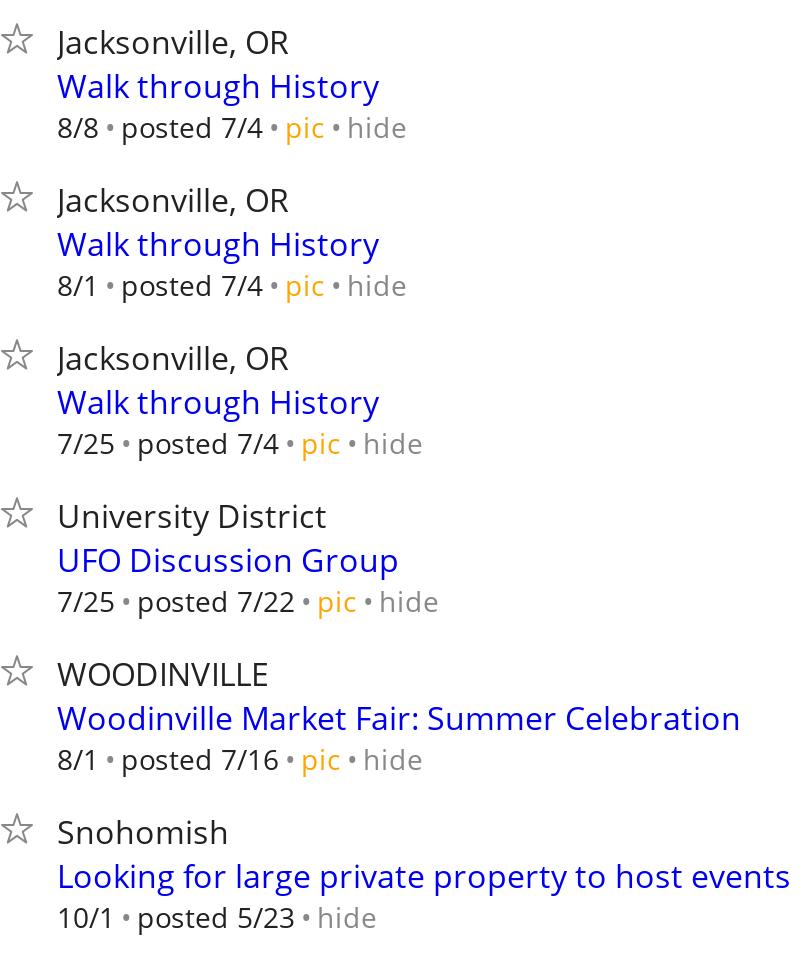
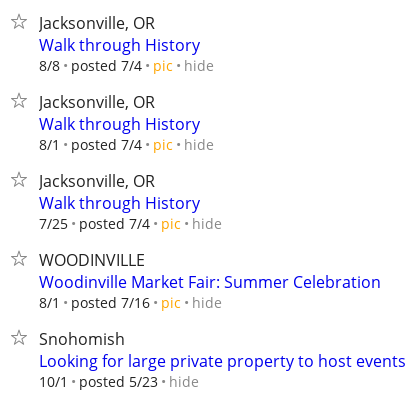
- University District
- UFO Discussion Group
- 7/25 posted 7/22 pic hide
